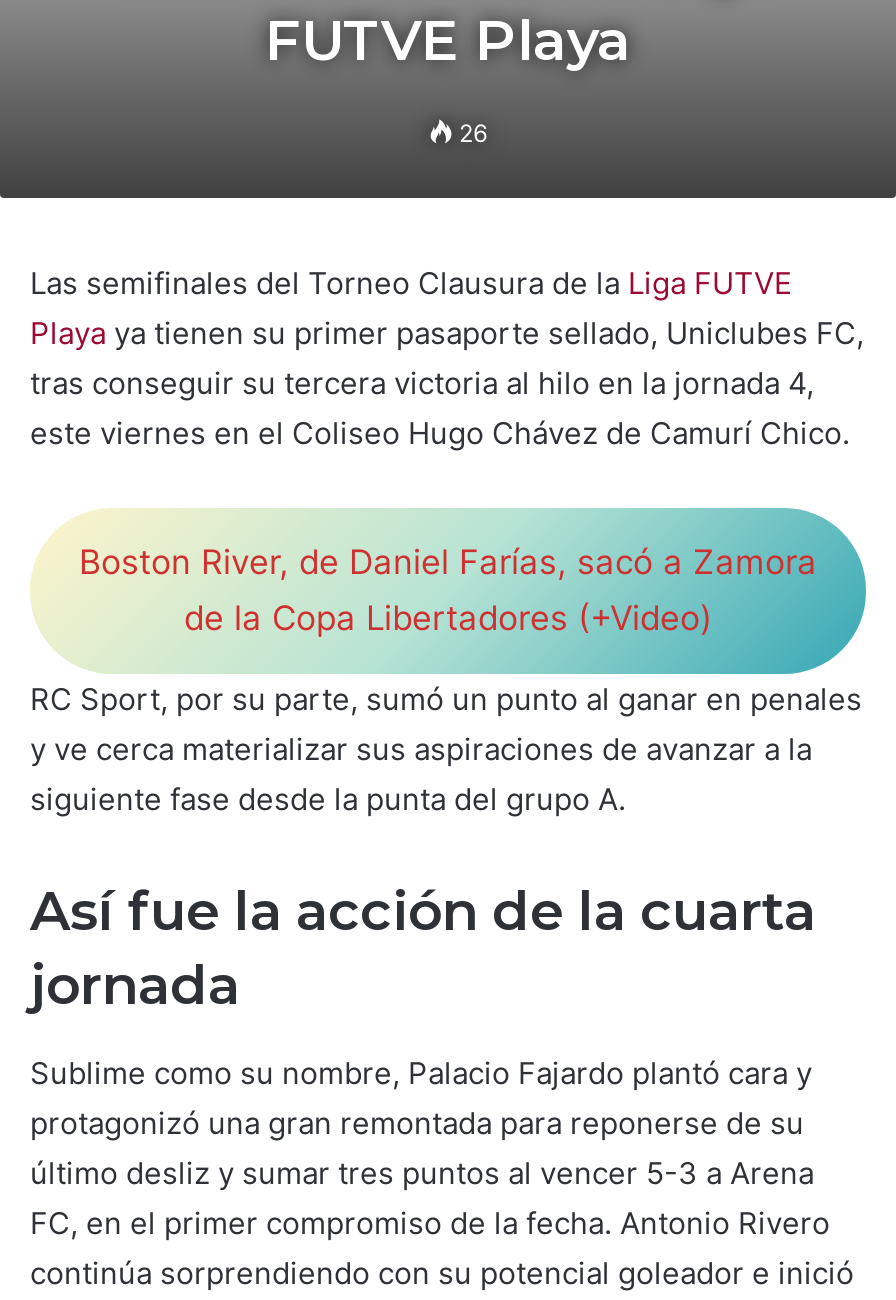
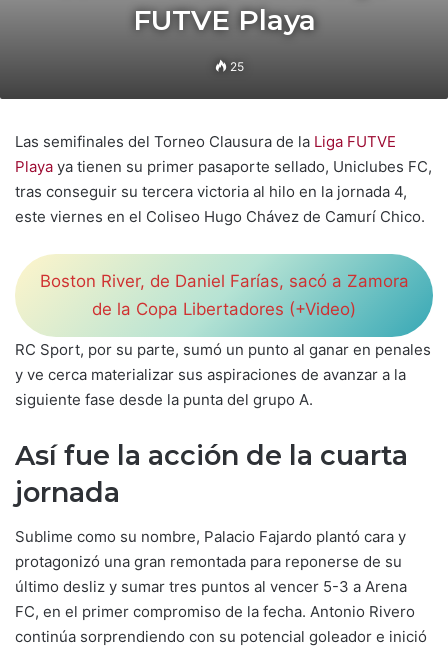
- 26
+ 25
